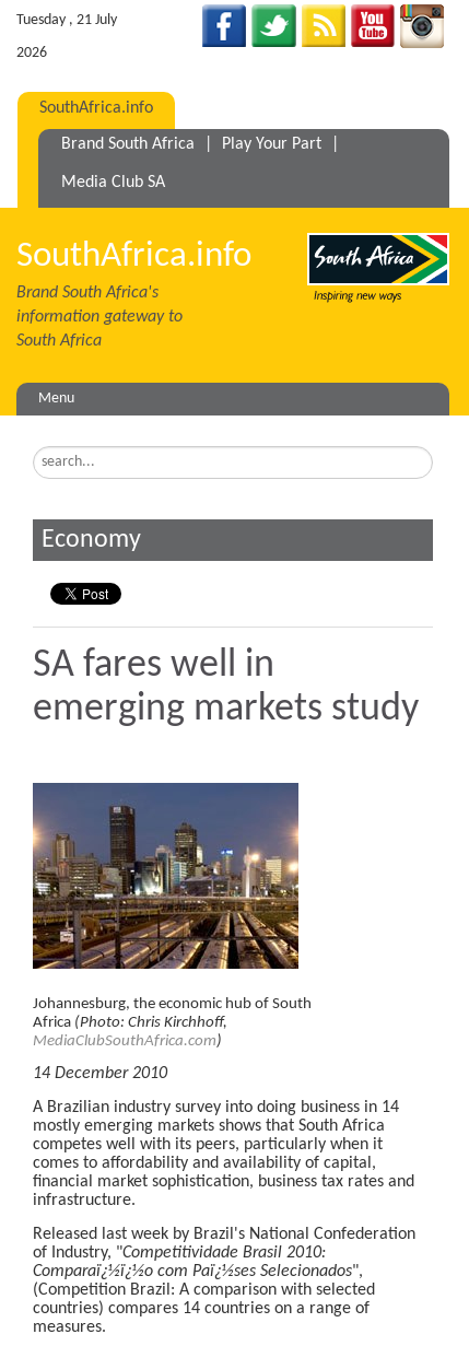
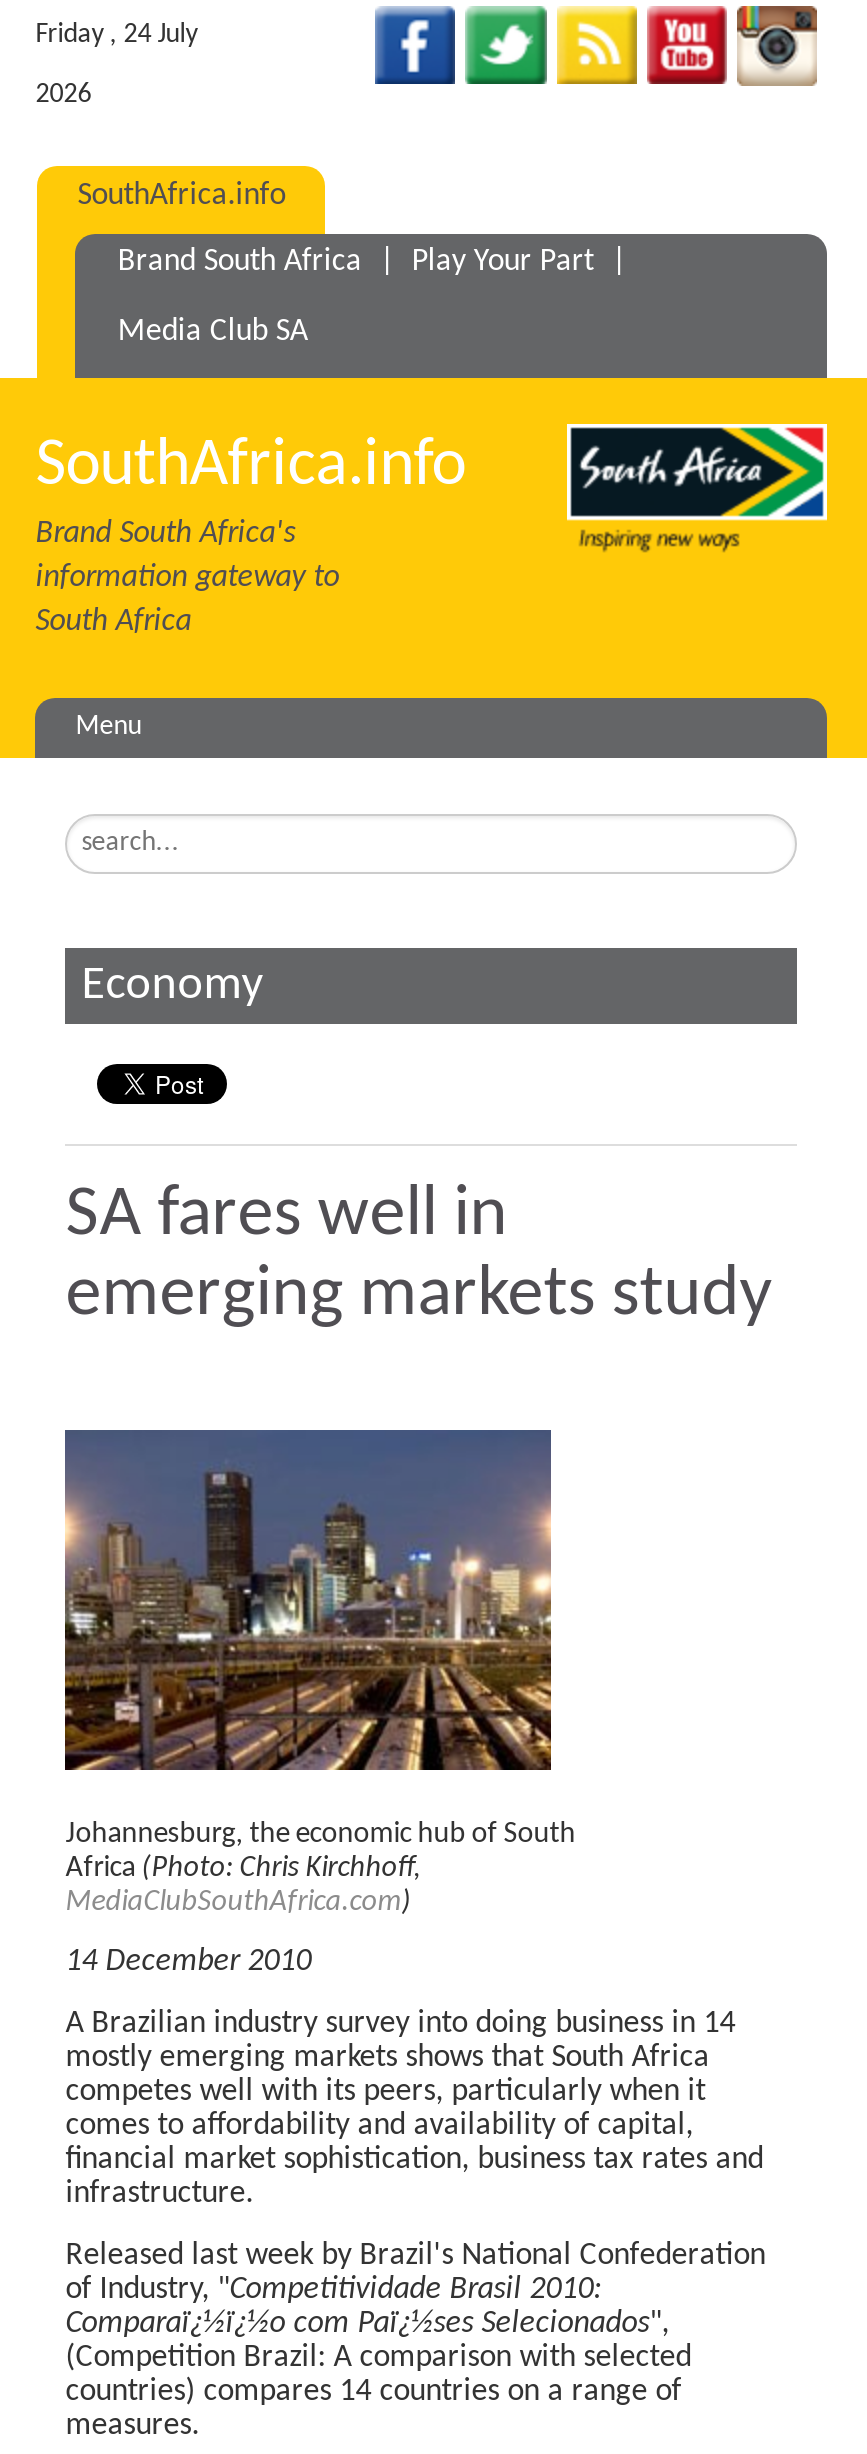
- Tuesday , 21 July
+ Friday , 24 July
